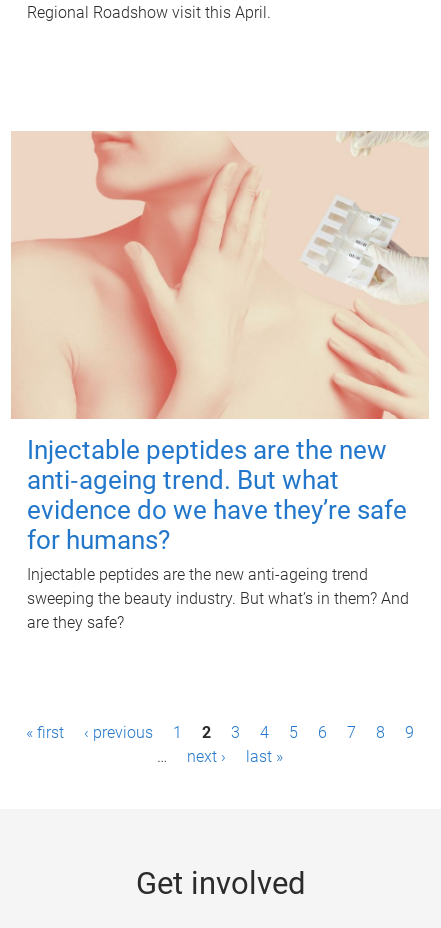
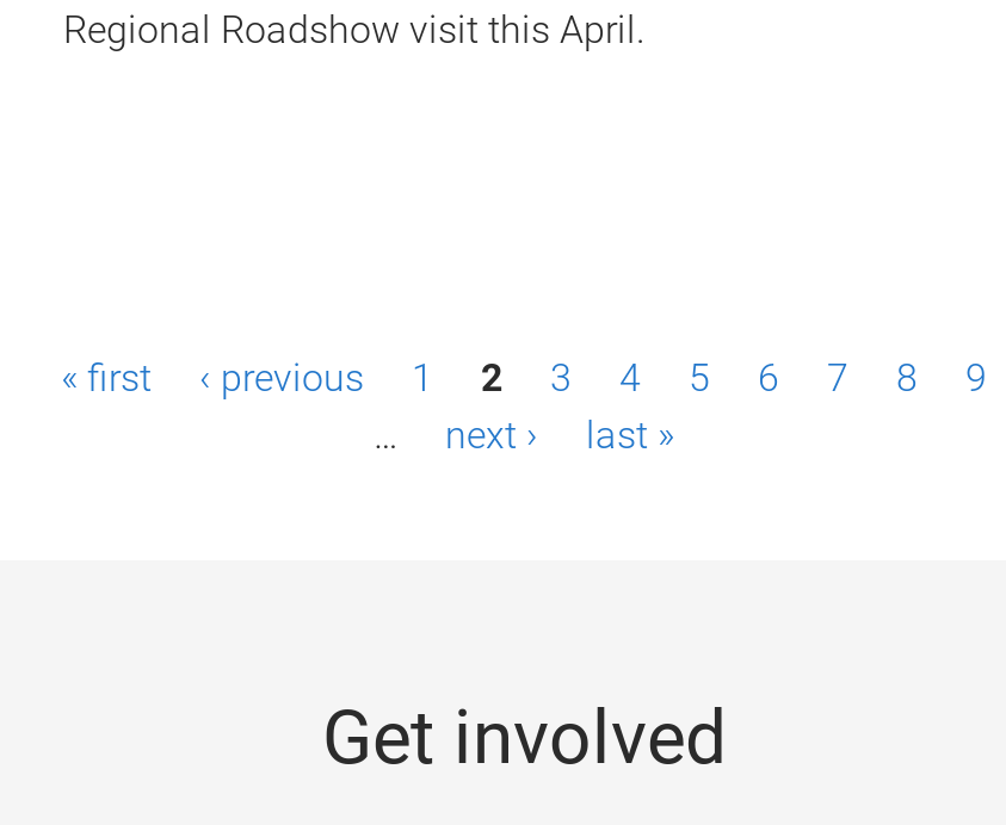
- [image]
- Injectable peptides are the new
- anti‑ageing trend. But what
- evidence do we have they’re safe
- for humans?
- Injectable peptides are the new anti-ageing trend
- sweeping the beauty industry. But what’s in them? And
- are they safe?
